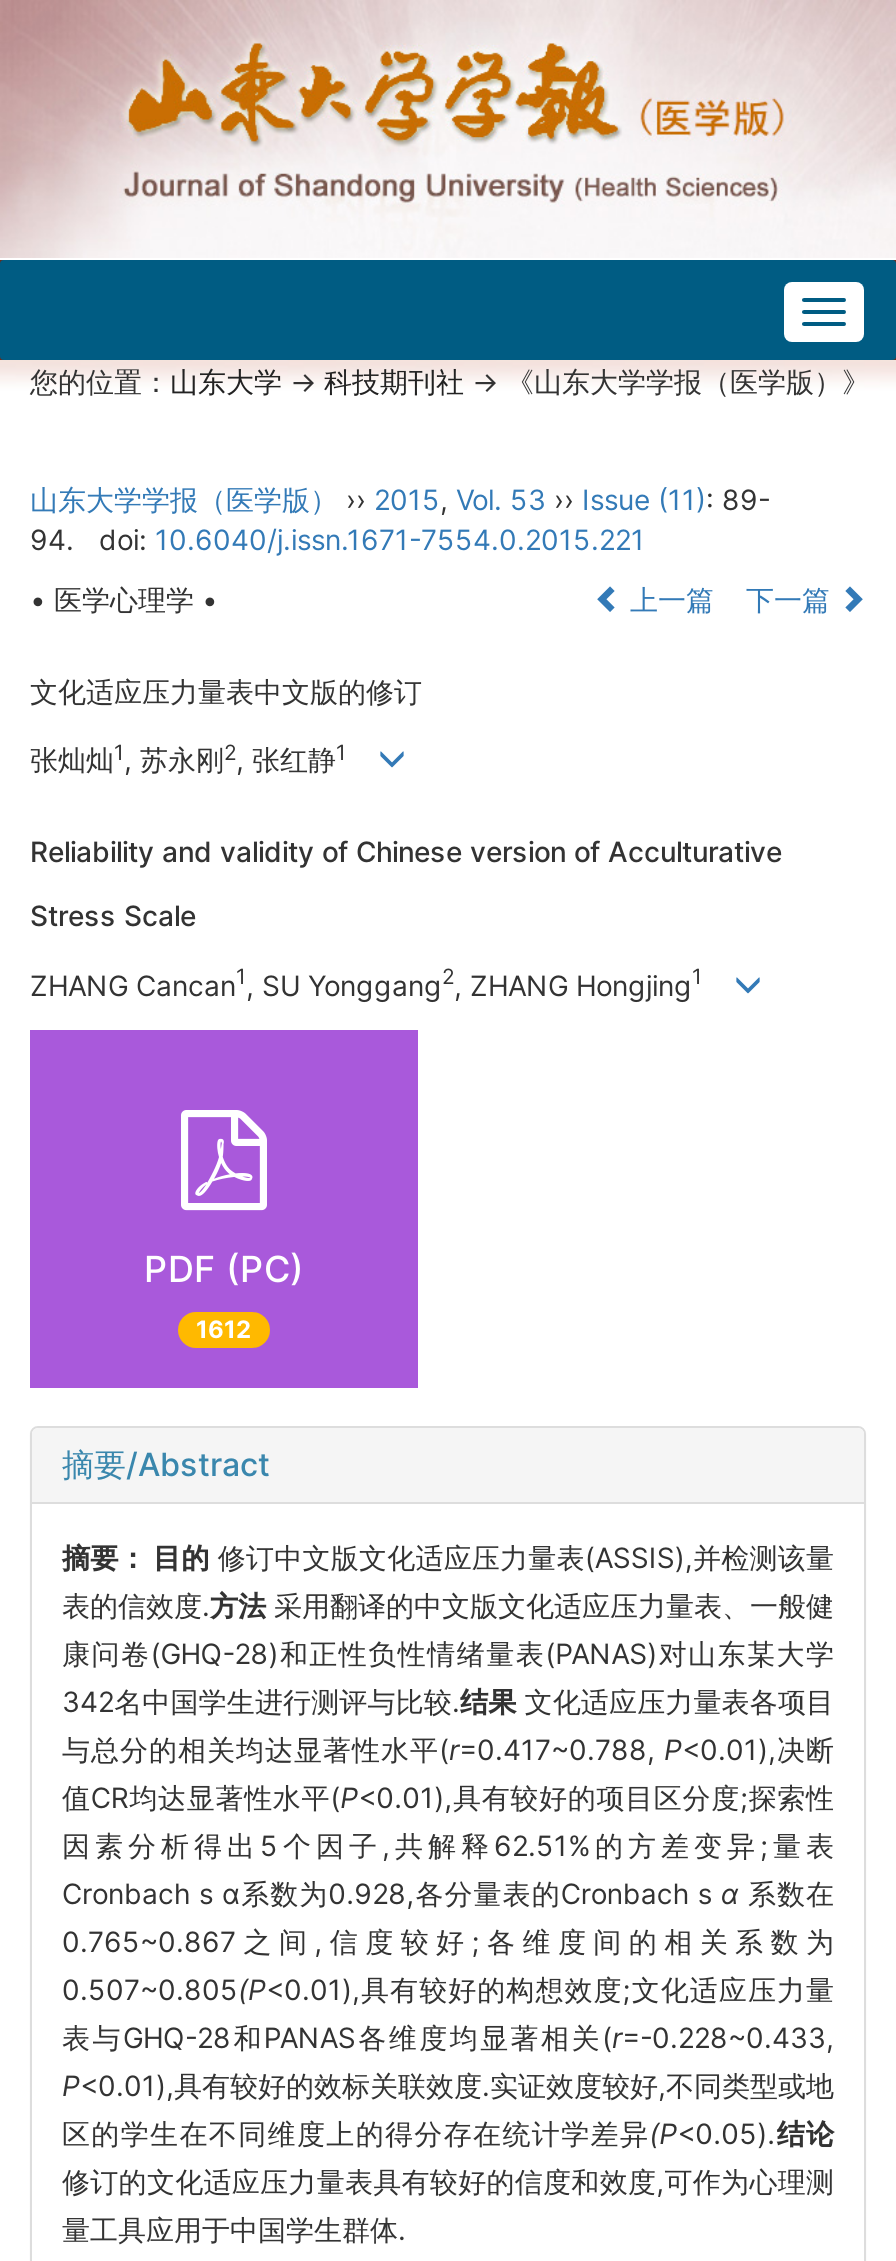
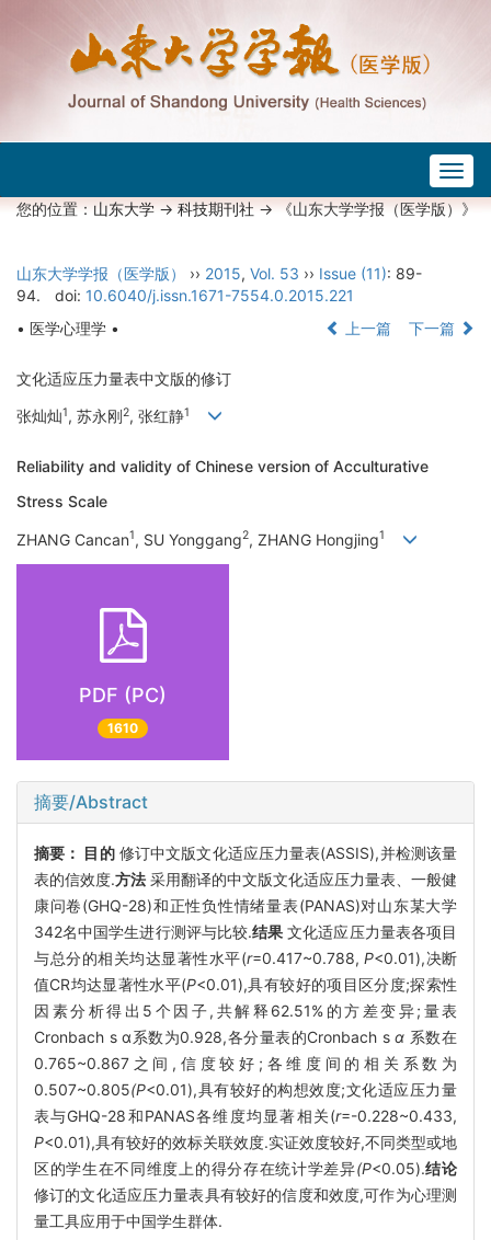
- 1612
+ 1610
